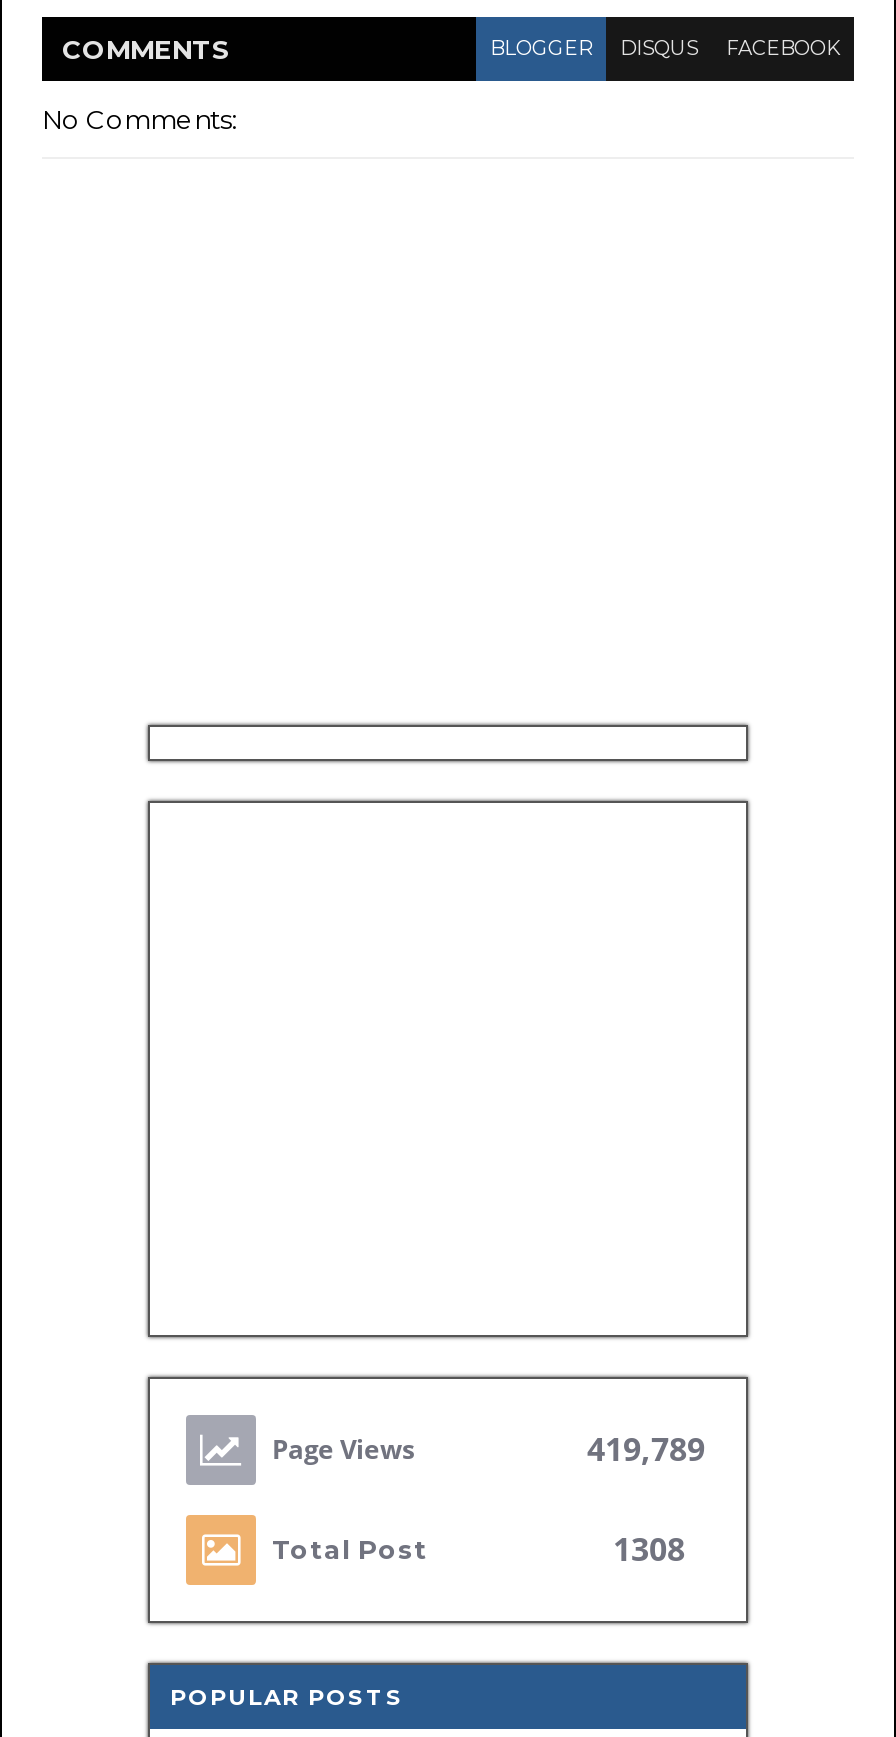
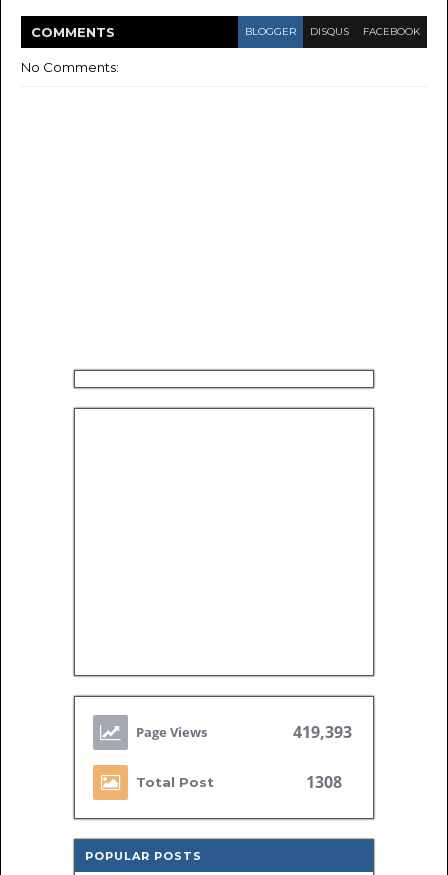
- 419,789
+ 419,393
